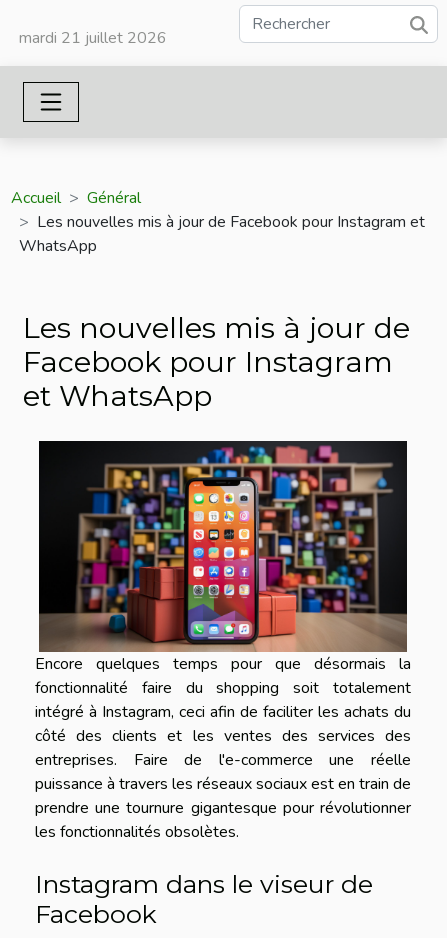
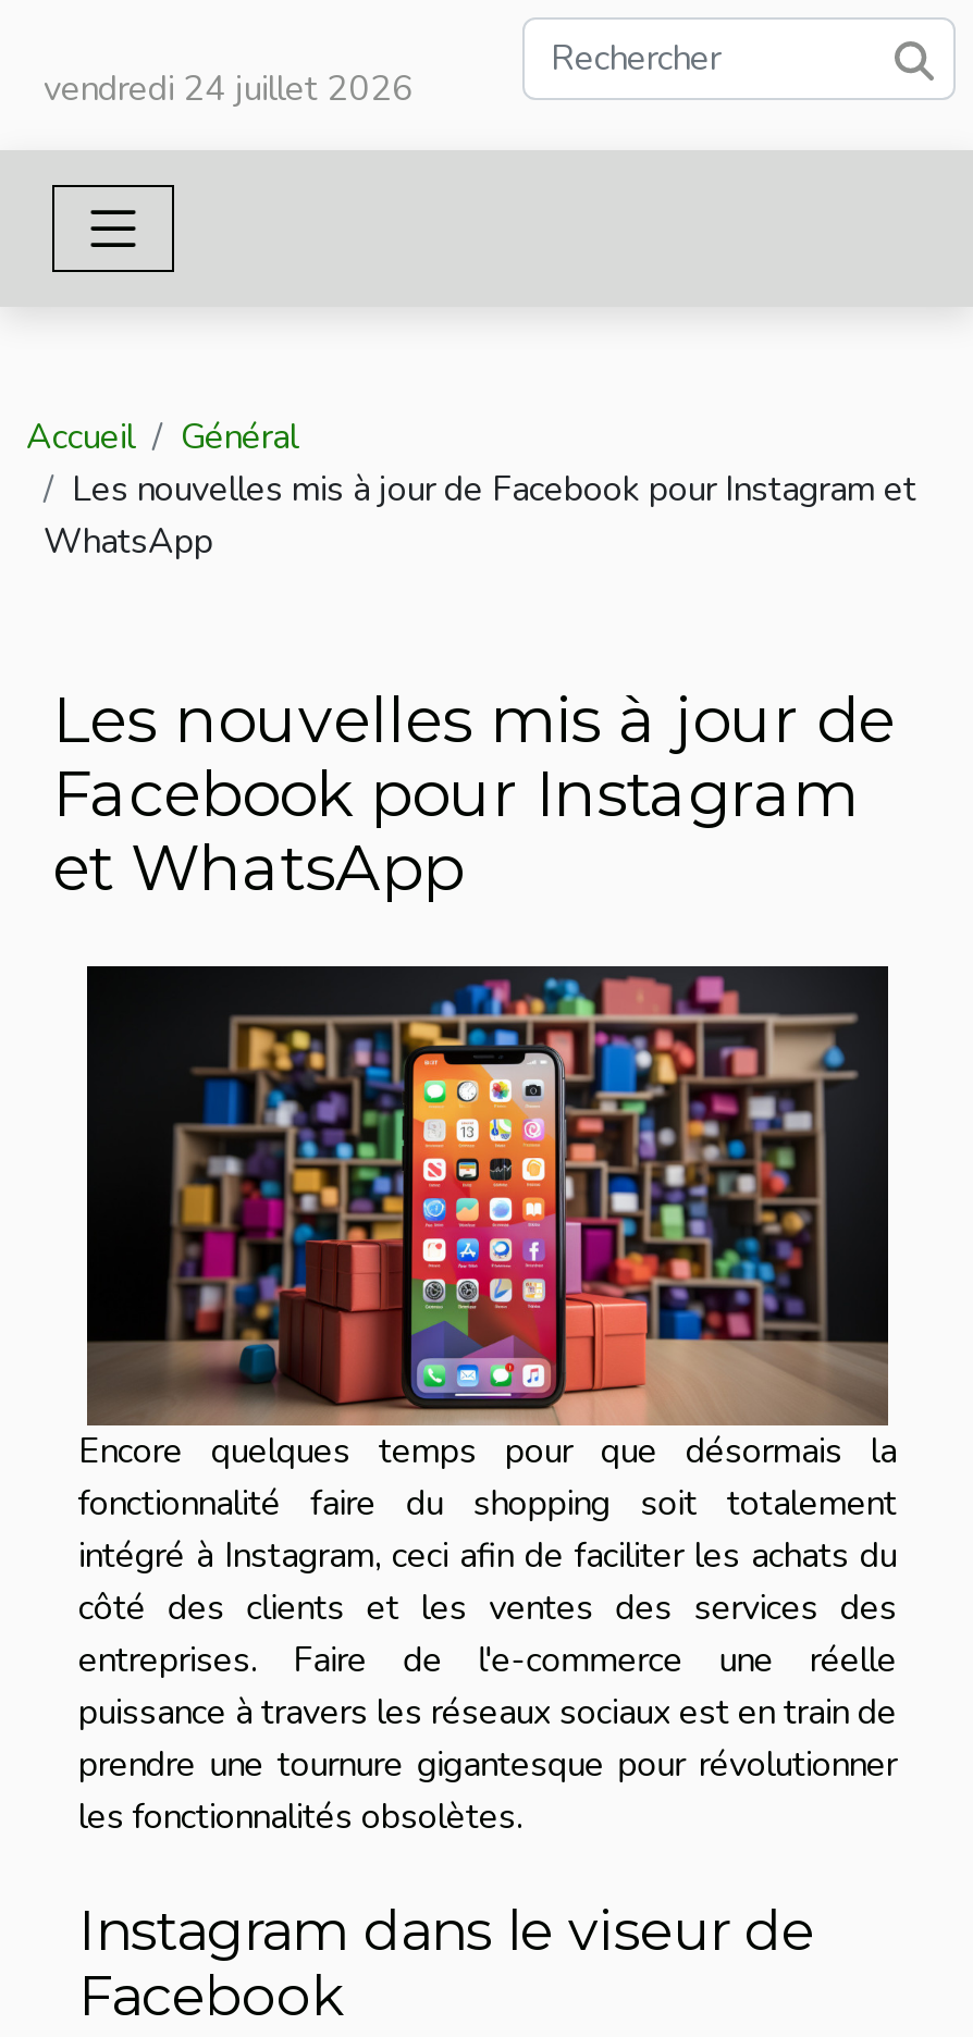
- mardi 21 juillet 2026
+ vendredi 24 juillet 2026
